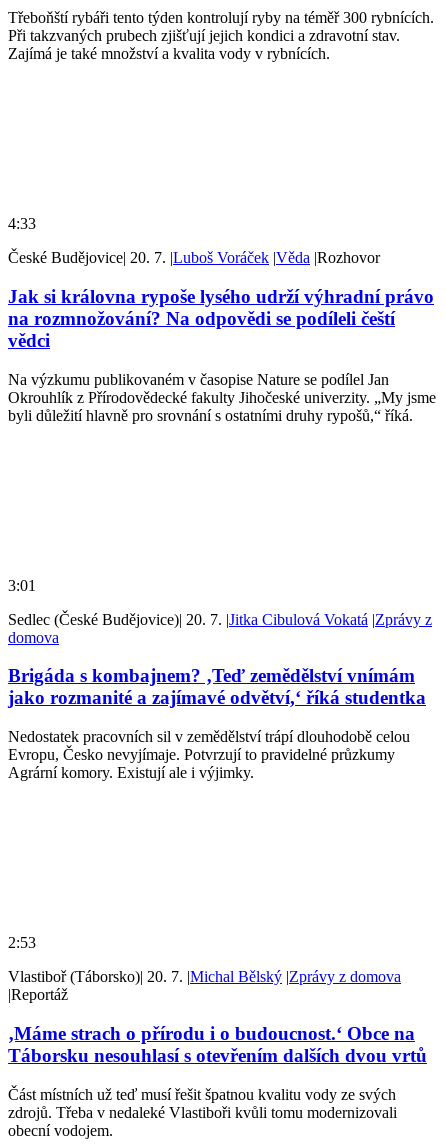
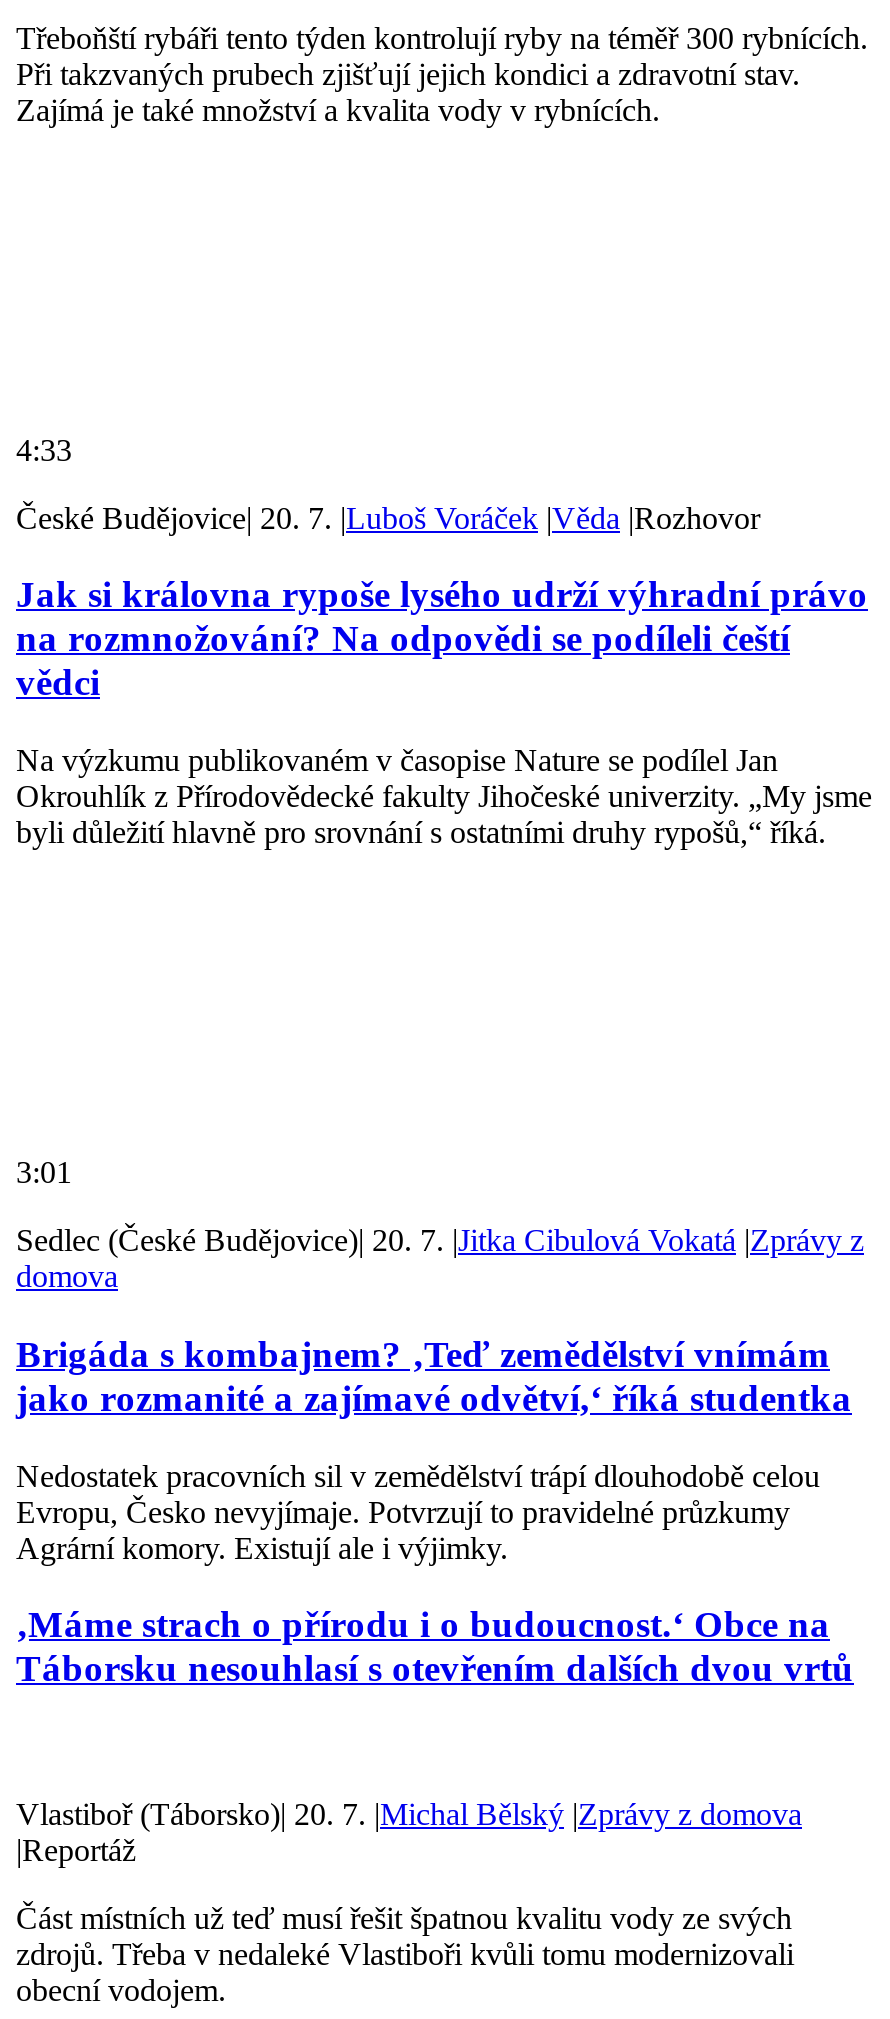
- 2:53

moved up: ‚Máme strach o přírodu i o budoucnost.‘ Obce na | Táborsku nesouhlasí s otevřením dalších dvou vrtů
